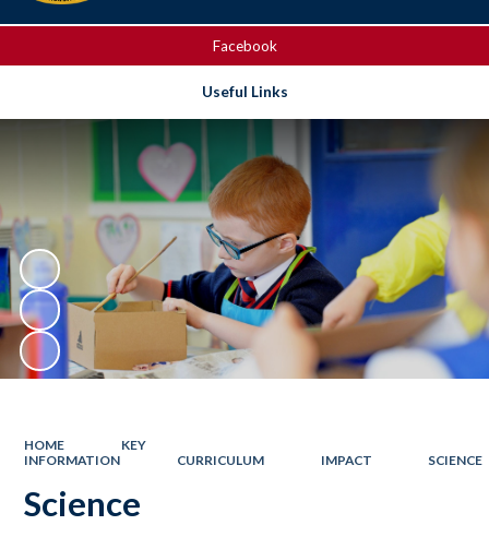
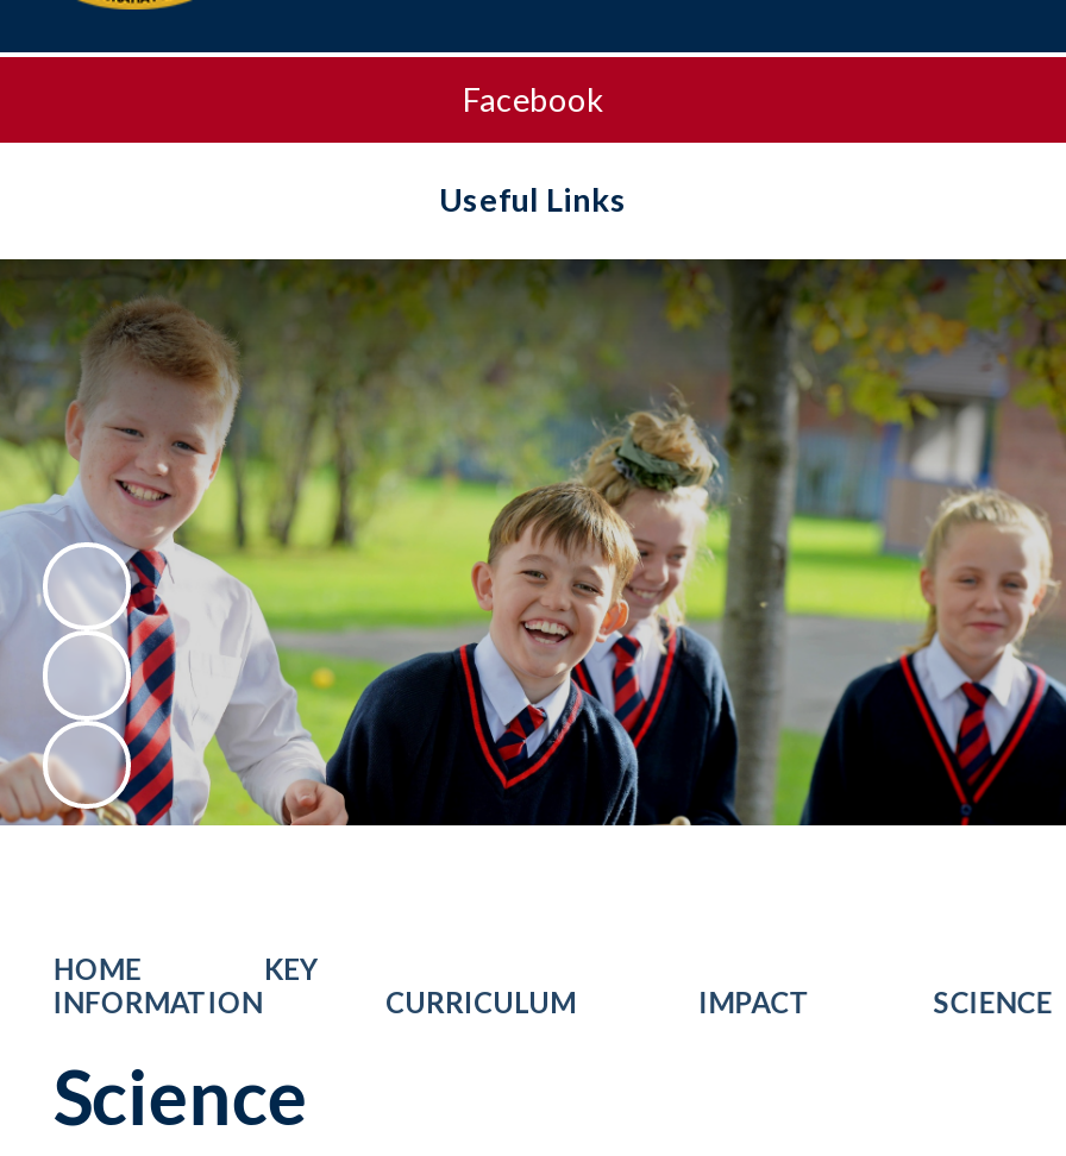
- [image]
+ [image]
